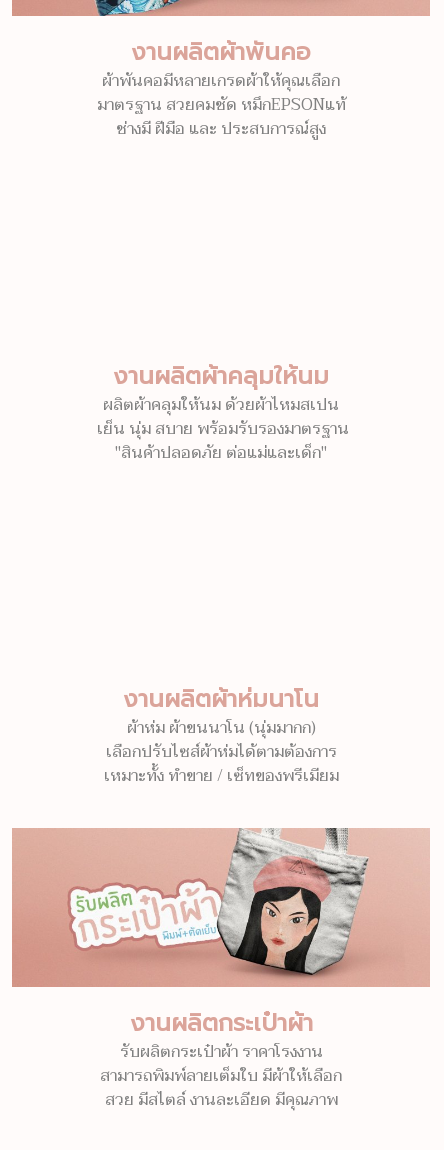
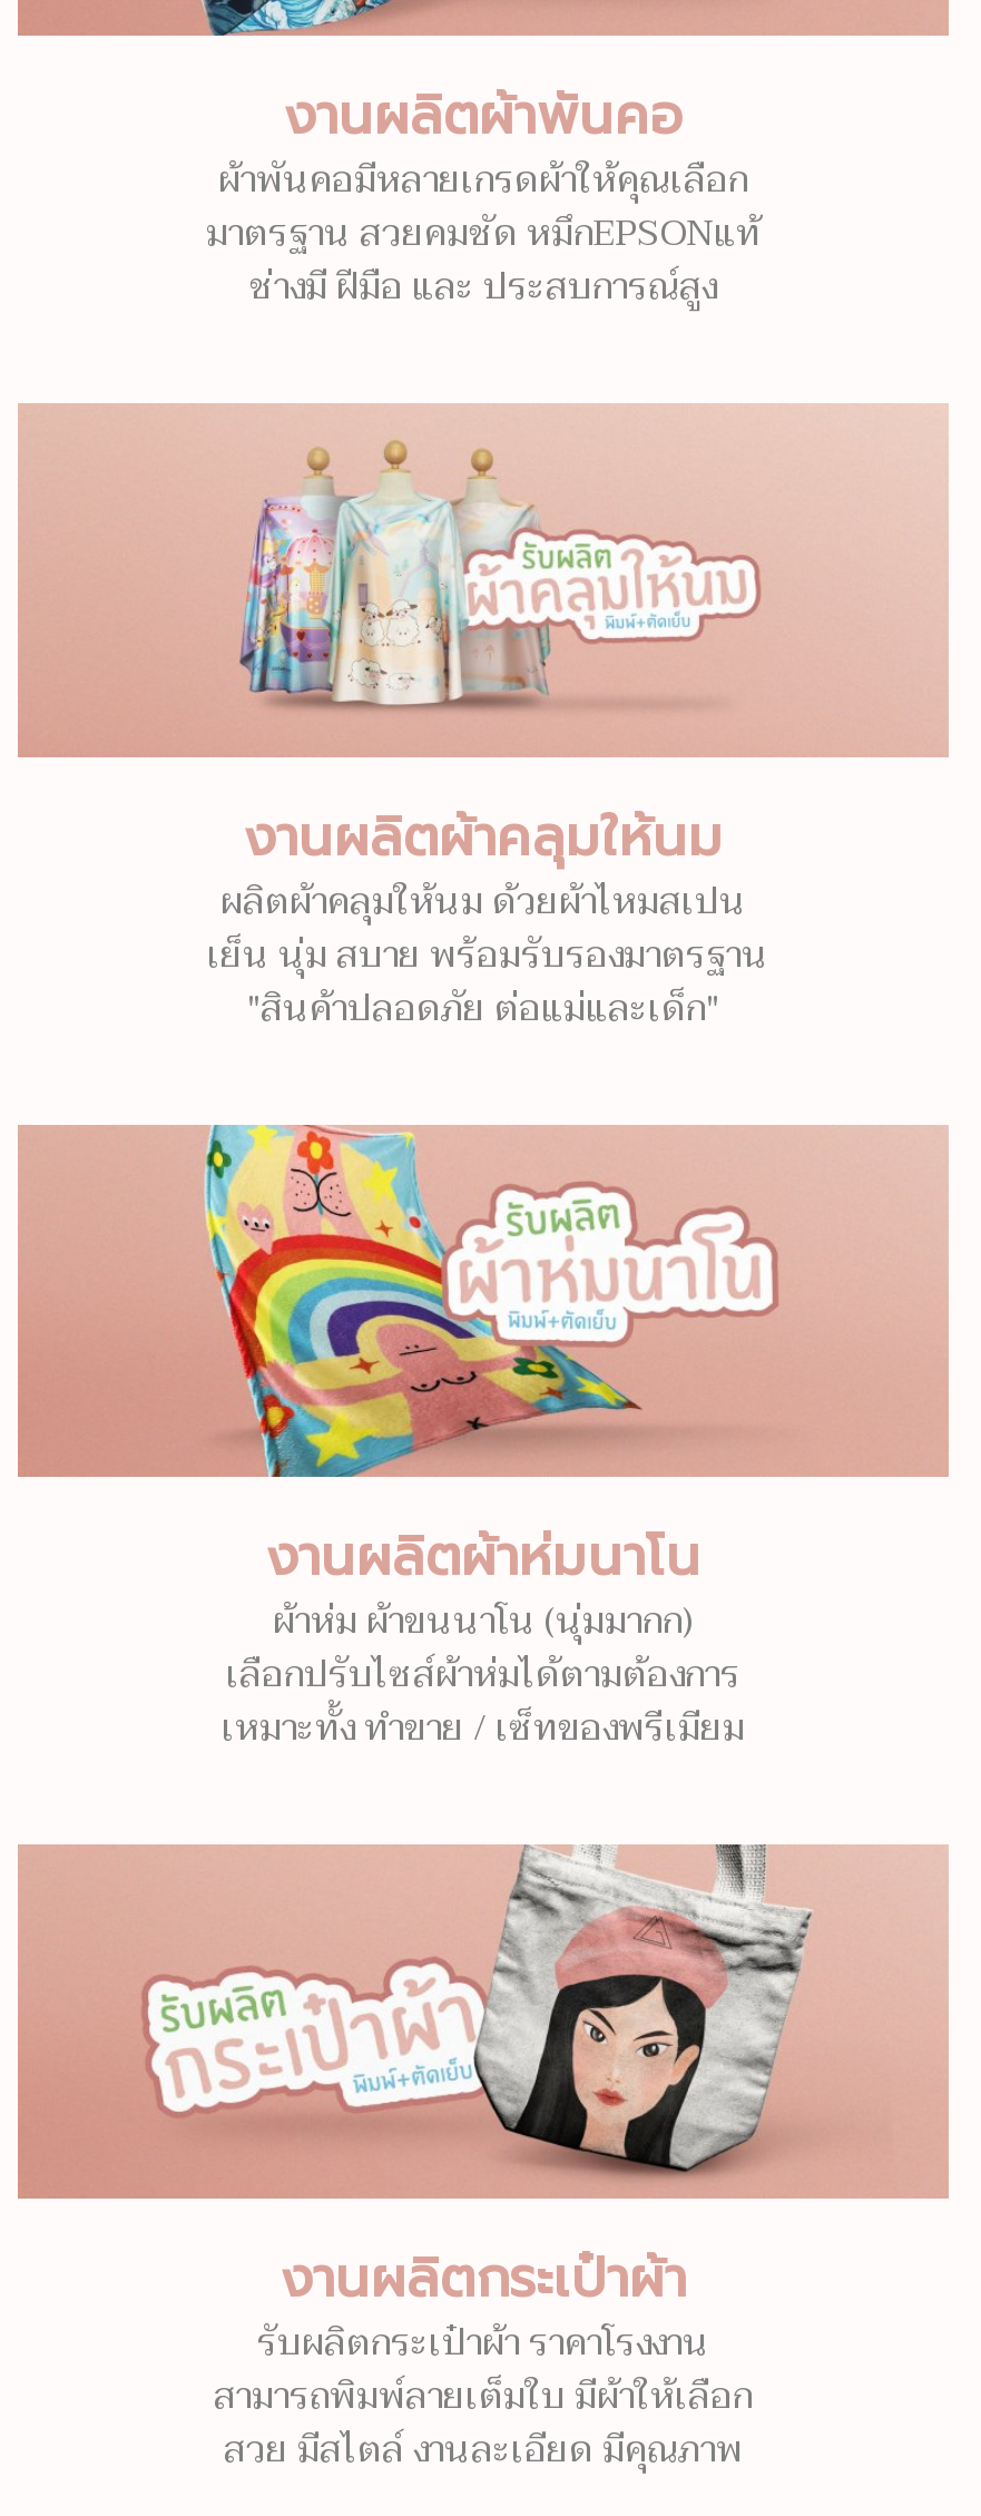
+ [image]

+ [image]
